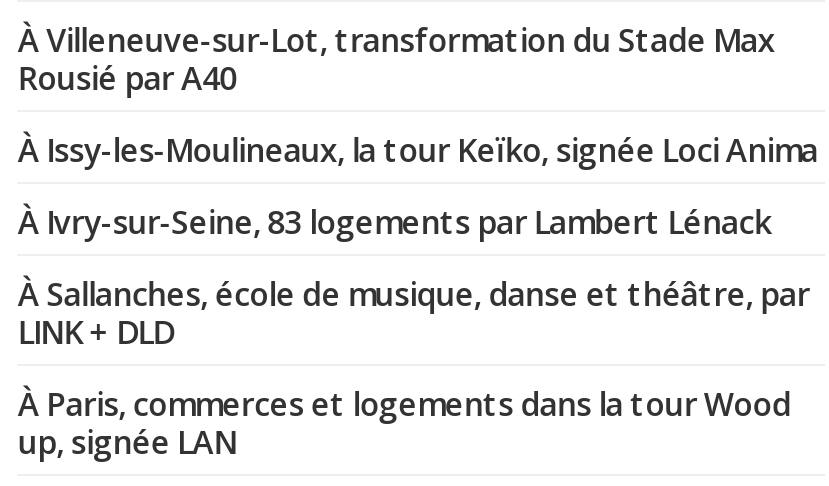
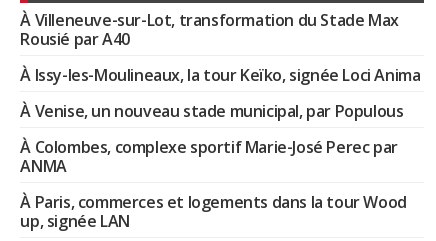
- À Ivry-sur-Seine, 83 logements par Lambert Lénack
+ À Venise, un nouveau stade municipal, par Populous

- À Sallanches, école de musique, danse et théâtre, par
- LINK + DLD
+ À Colombes, complexe sportif Marie-José Perec par
+ ANMA
